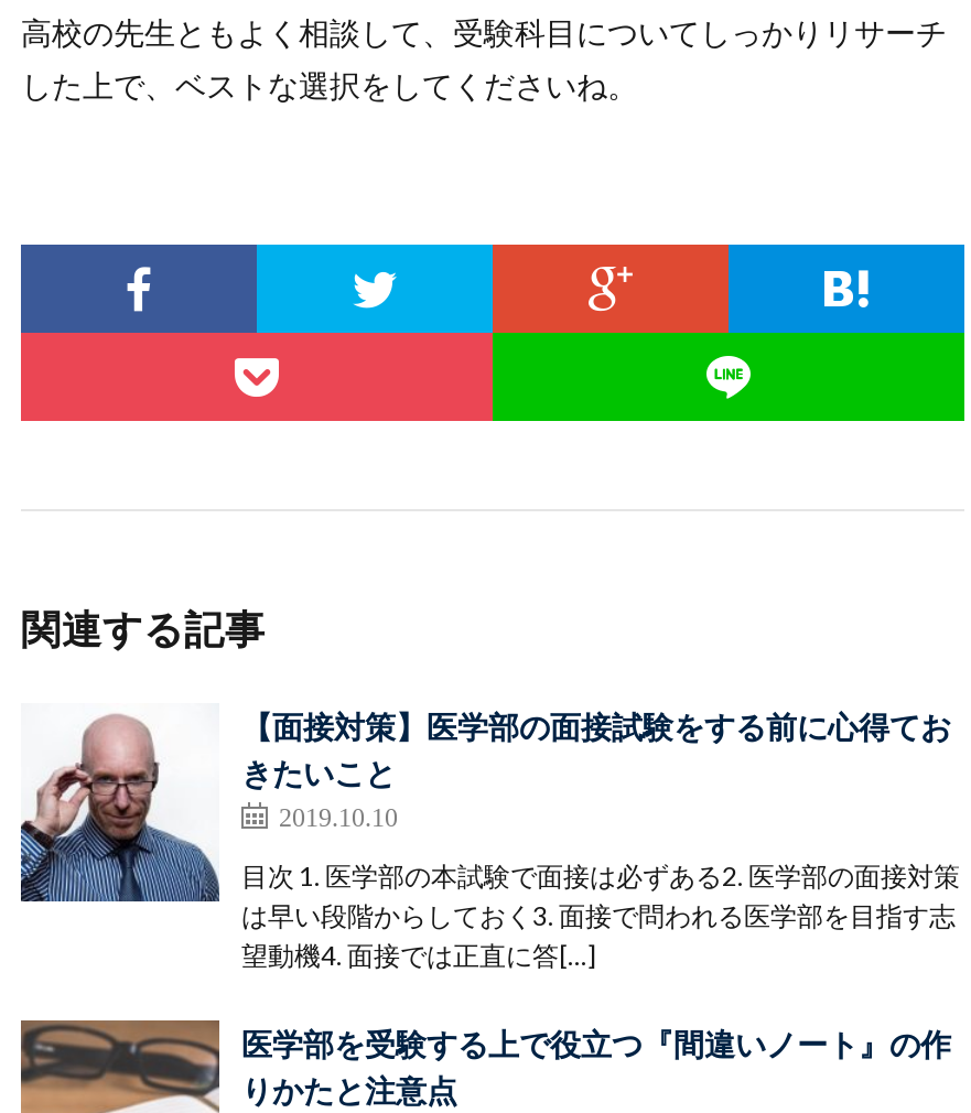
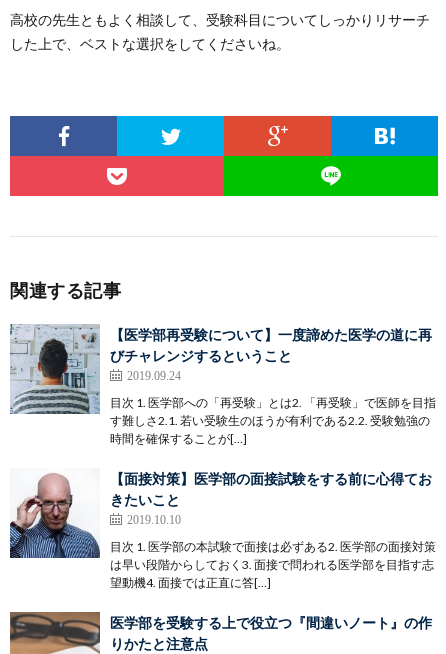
+ [image]
+ 【医学部再受験について】一度諦めた医学の道に再
+ びチャレンジするということ
+ 2019.09.24
+ 目次 1. 医学部への「再受験」とは2. 「再受験」で医師を目指
+ す難しさ2.1. 若い受験生のほうが有利である2.2. 受験勉強の
+ 時間を確保することが[…]
